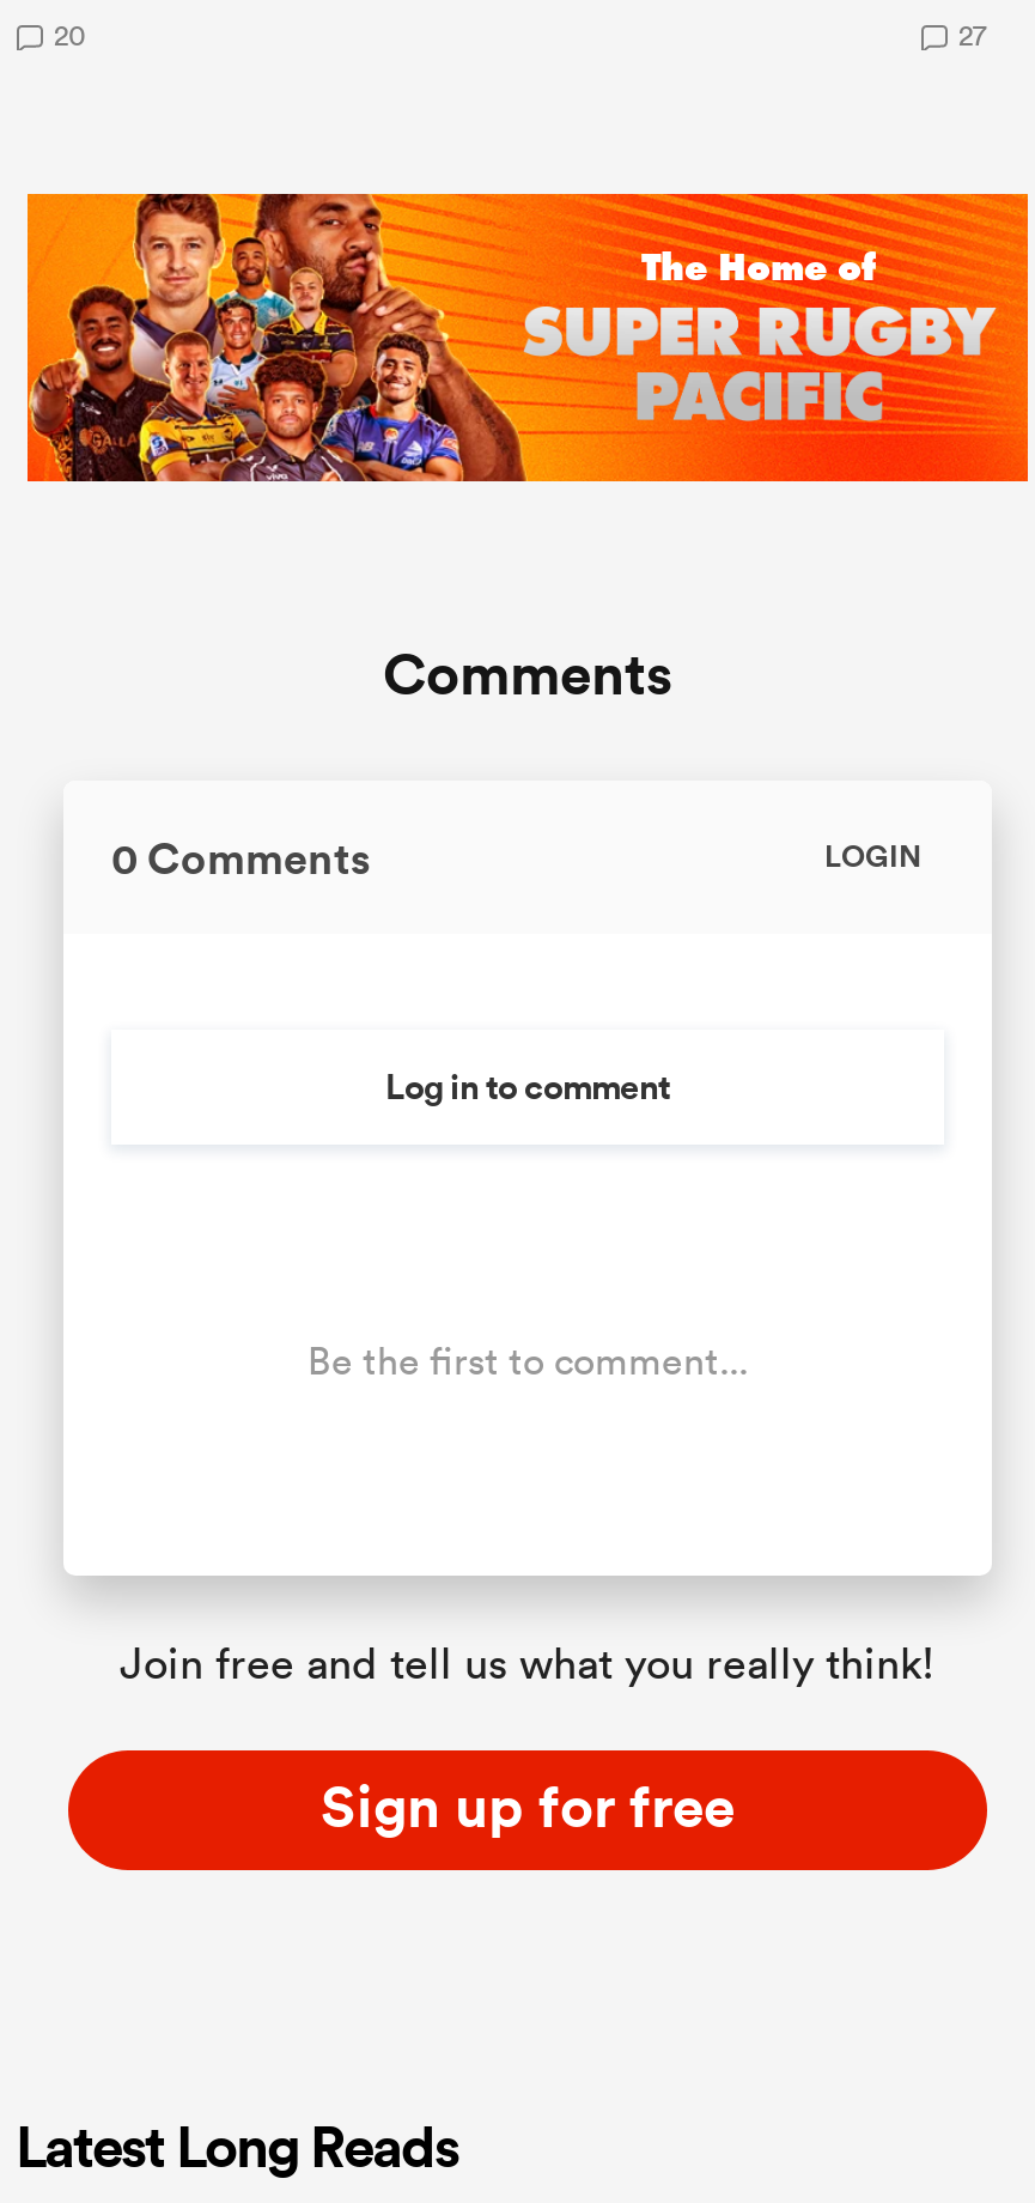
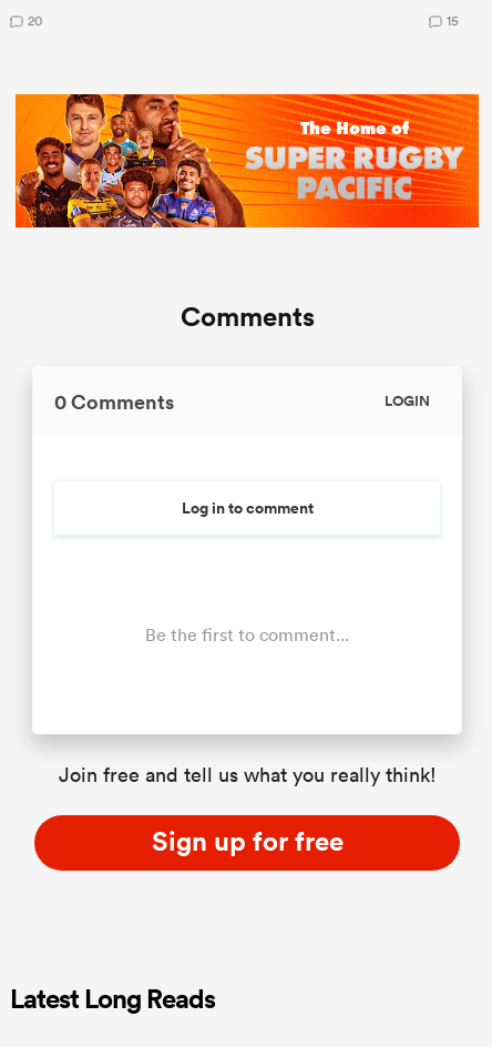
- 27
+ 15
